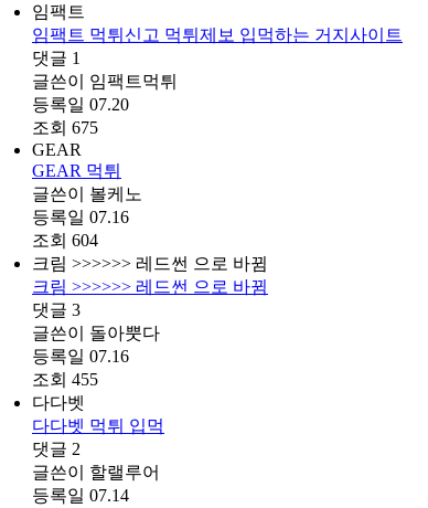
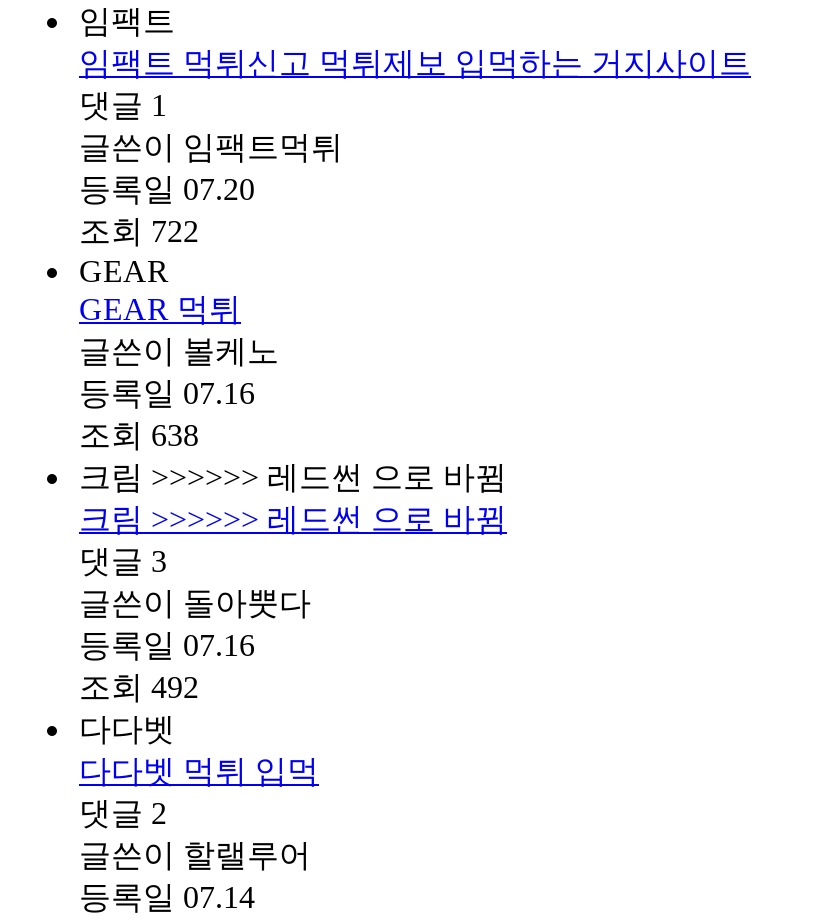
- 조회 675
+ 조회 722

- 조회 604
+ 조회 638

- 조회 455
+ 조회 492
